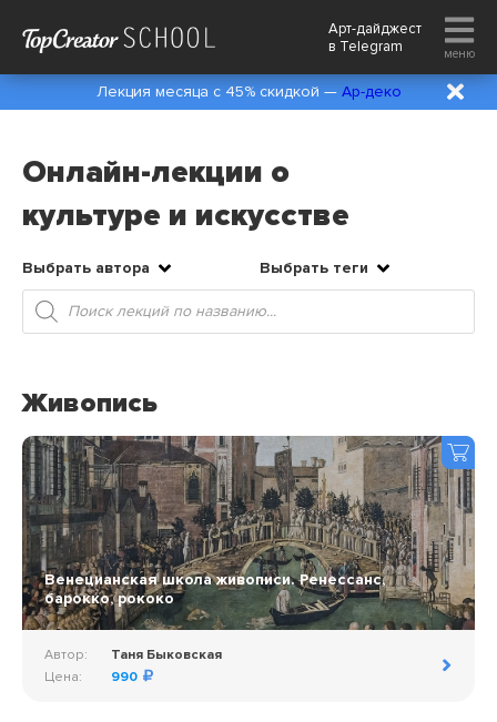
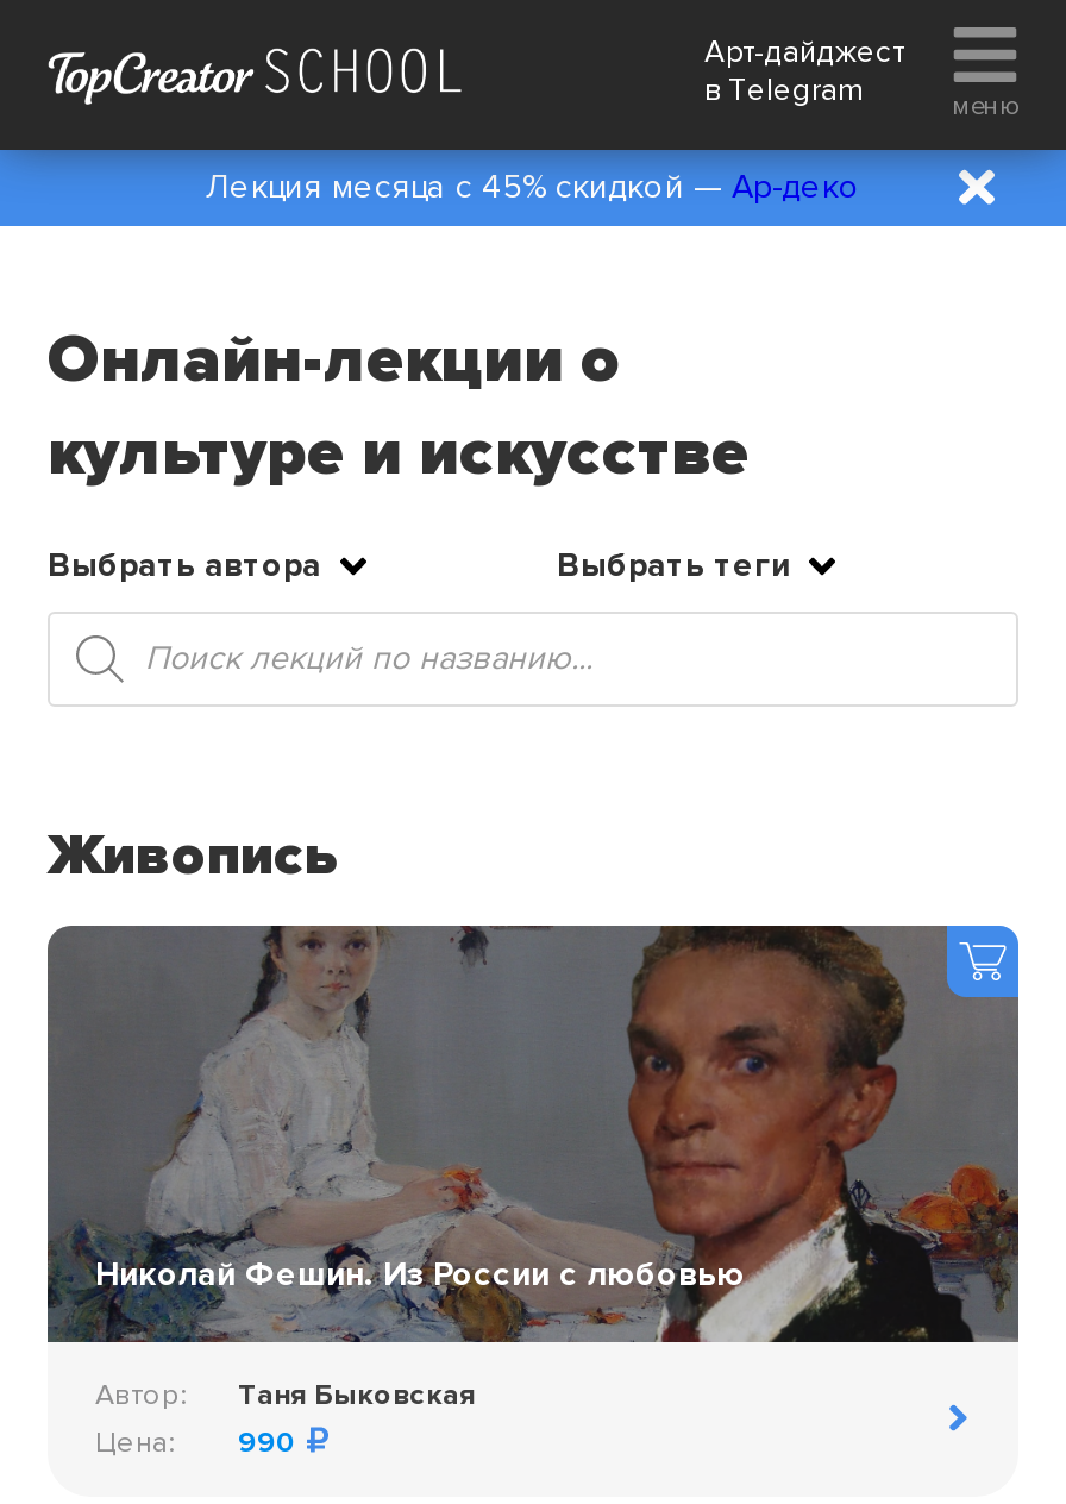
- [image]
- Венецианская школа живописи. Ренессанс,
- барокко, рококо
+ [image]
+ Николай Фешин. Из России с любовью
